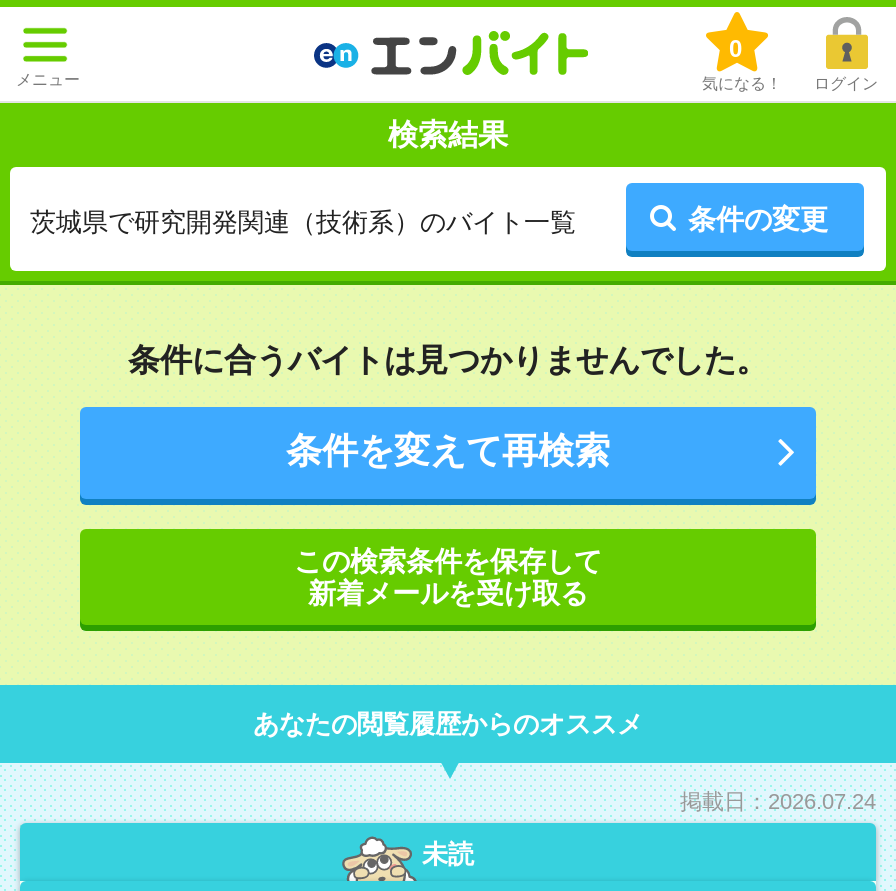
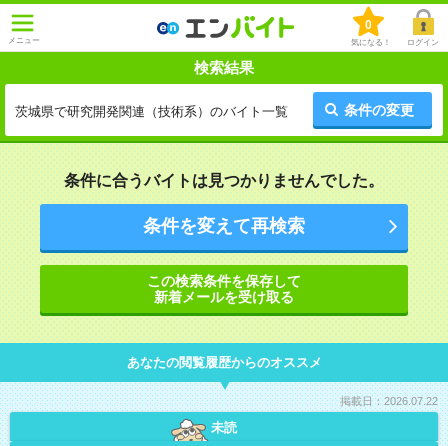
- 掲載日：2026.07.24
+ 掲載日：2026.07.22
